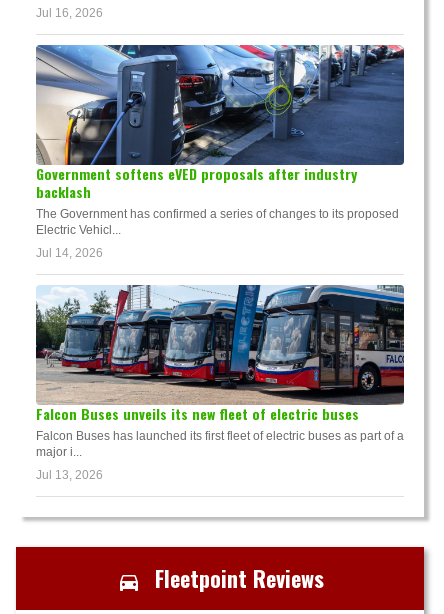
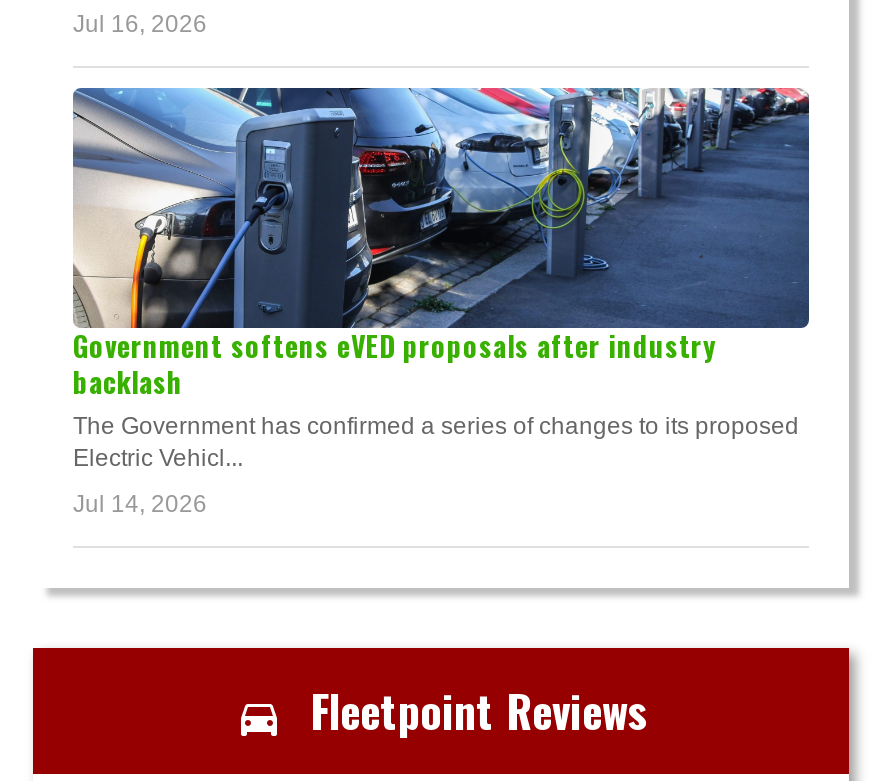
- [image]
- Falcon Buses unveils its new fleet of electric buses
- Falcon Buses has launched its first fleet of electric buses as part of a
- major i...
- Jul 13, 2026
